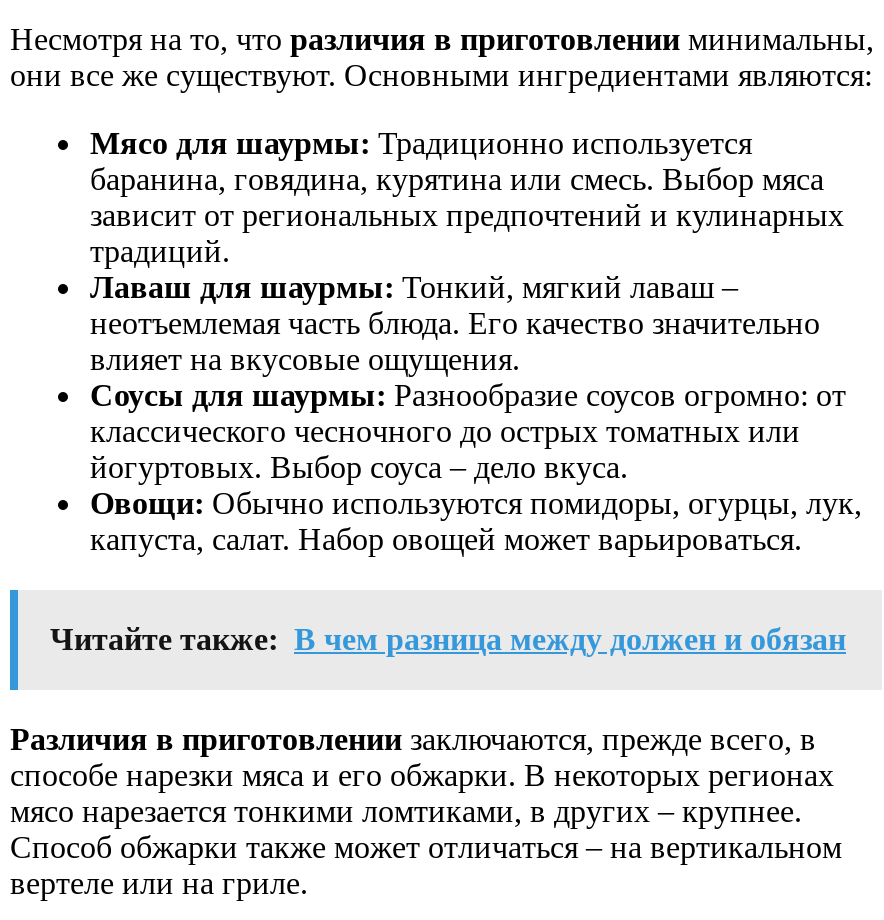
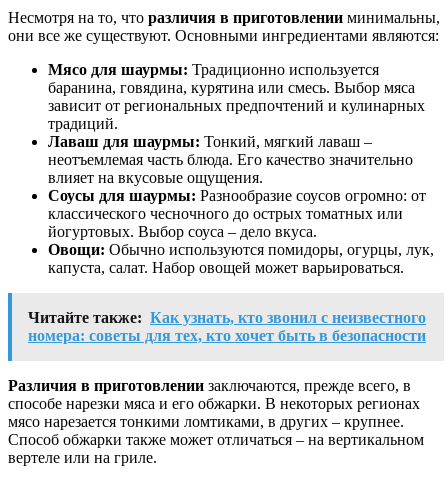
- Читайте также: В чем разница между должен и обязан
+ Читайте также: Как узнать, кто звонил с неизвестного
+ номера: советы для тех, кто хочет быть в безопасности
